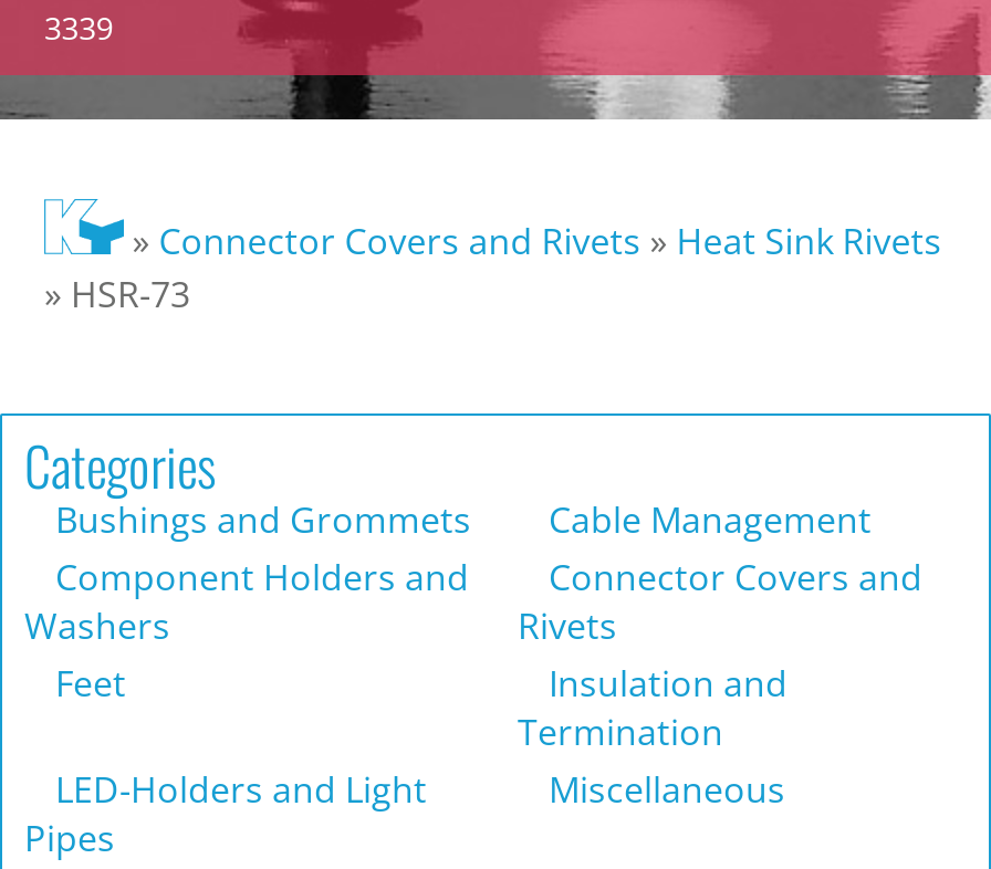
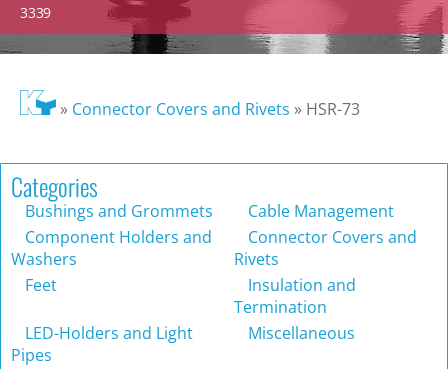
- » Connector Covers and Rivets» Heat Sink Rivets
- » HSR-73
+ » Connector Covers and Rivets» HSR-73
